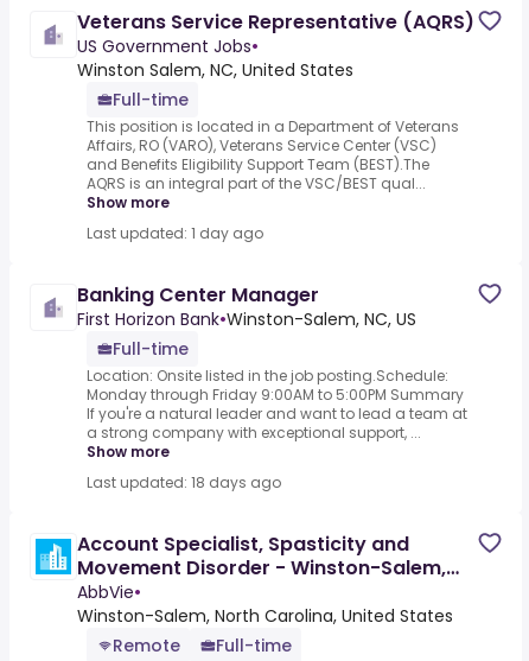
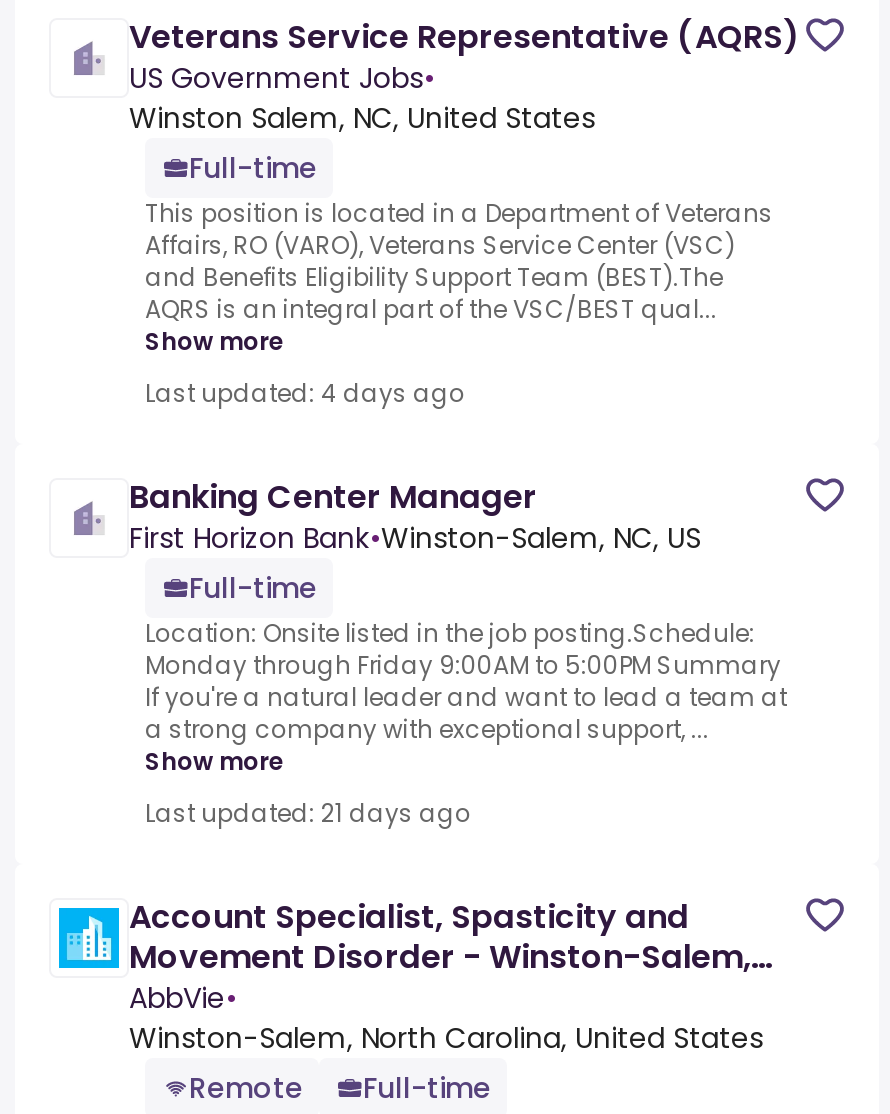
- Last updated: 1 day ago
+ Last updated: 4 days ago

- Last updated: 18 days ago
+ Last updated: 21 days ago
